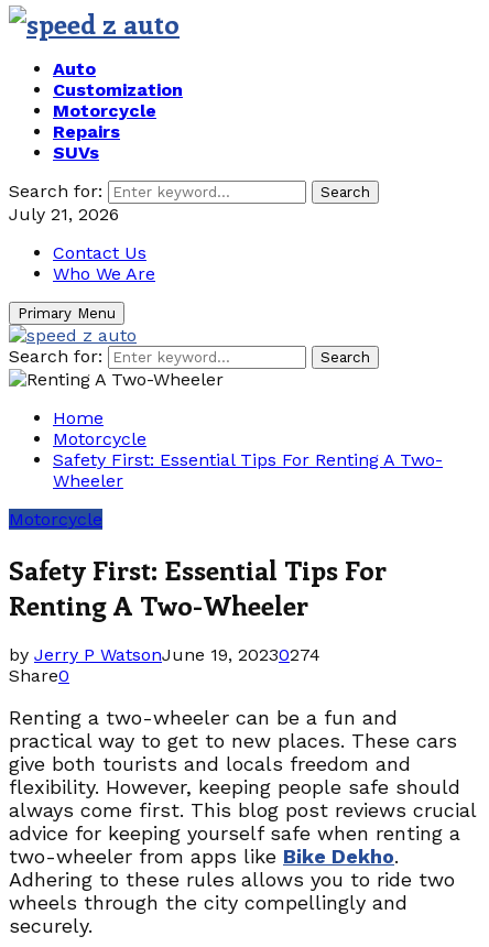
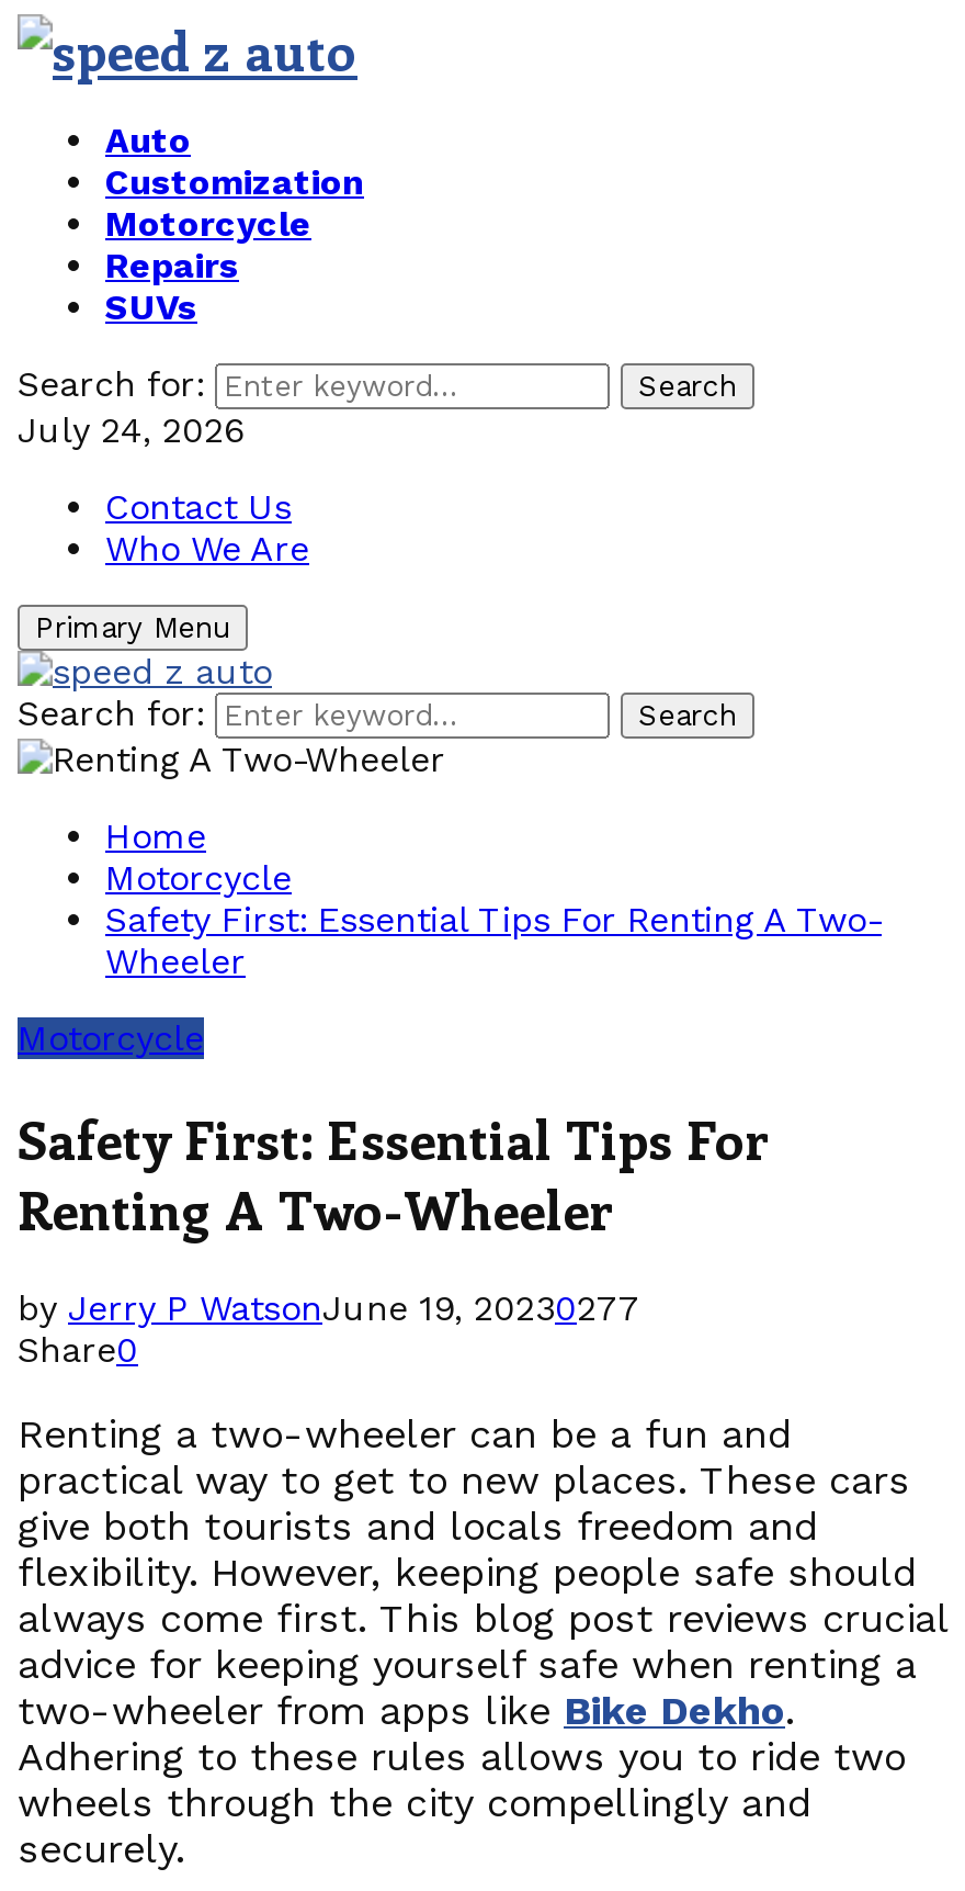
- July 21, 2026
+ July 24, 2026

- by Jerry P WatsonJune 19, 20230274
+ by Jerry P WatsonJune 19, 20230277
